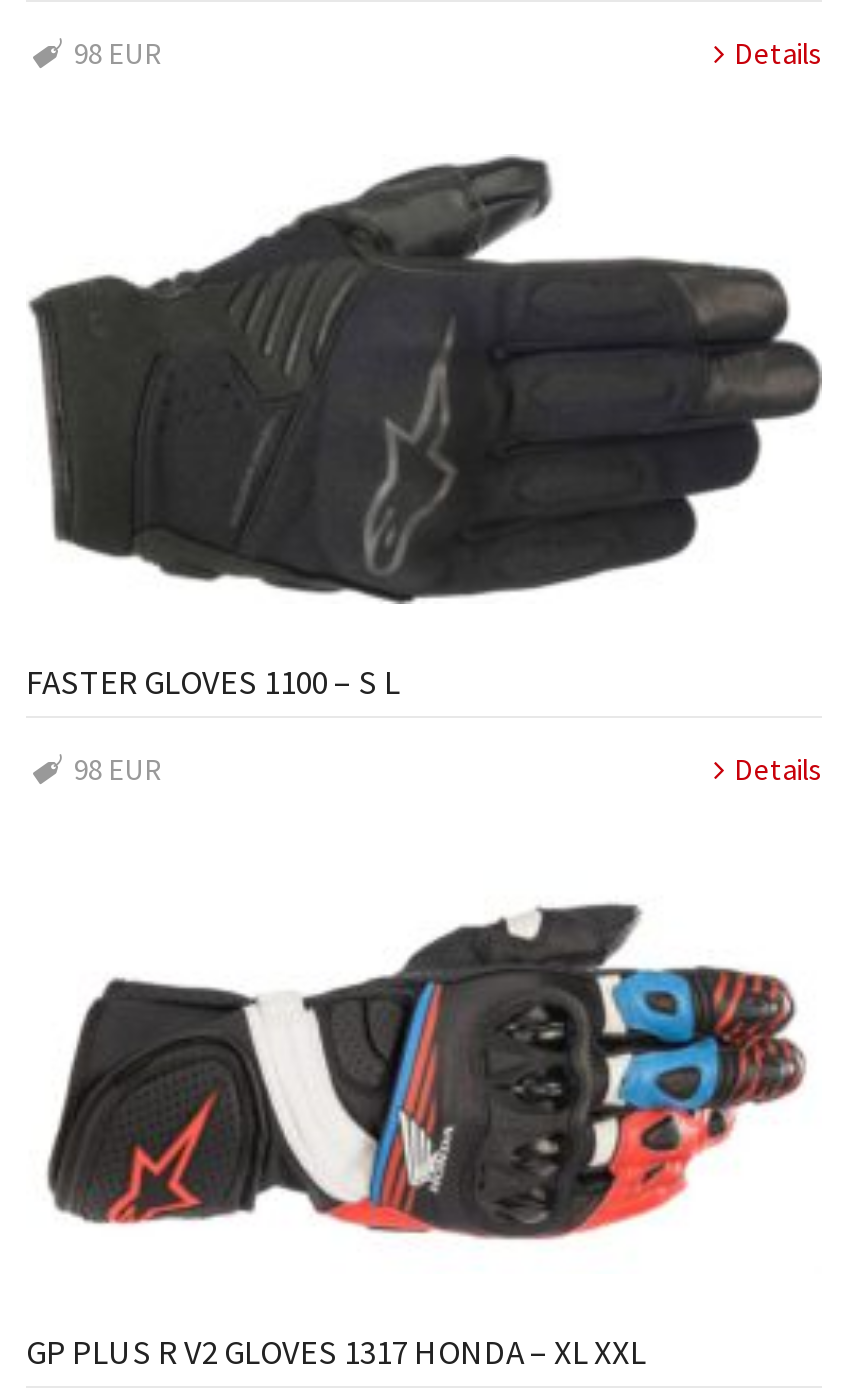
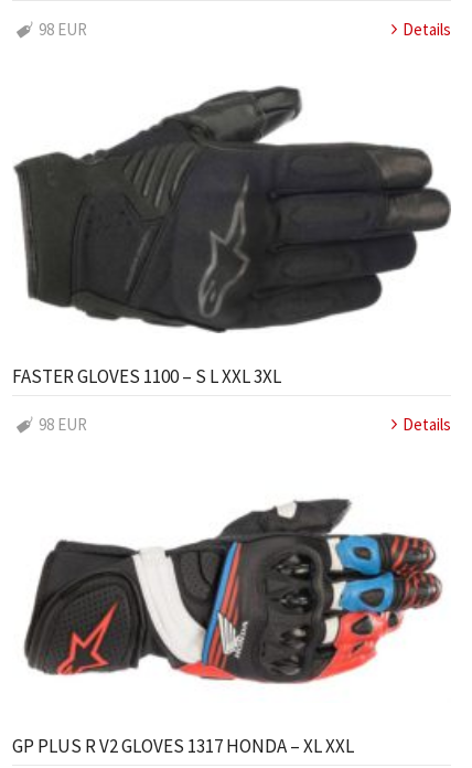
- FASTER GLOVES 1100 – S L
+ FASTER GLOVES 1100 – S L XXL 3XL
